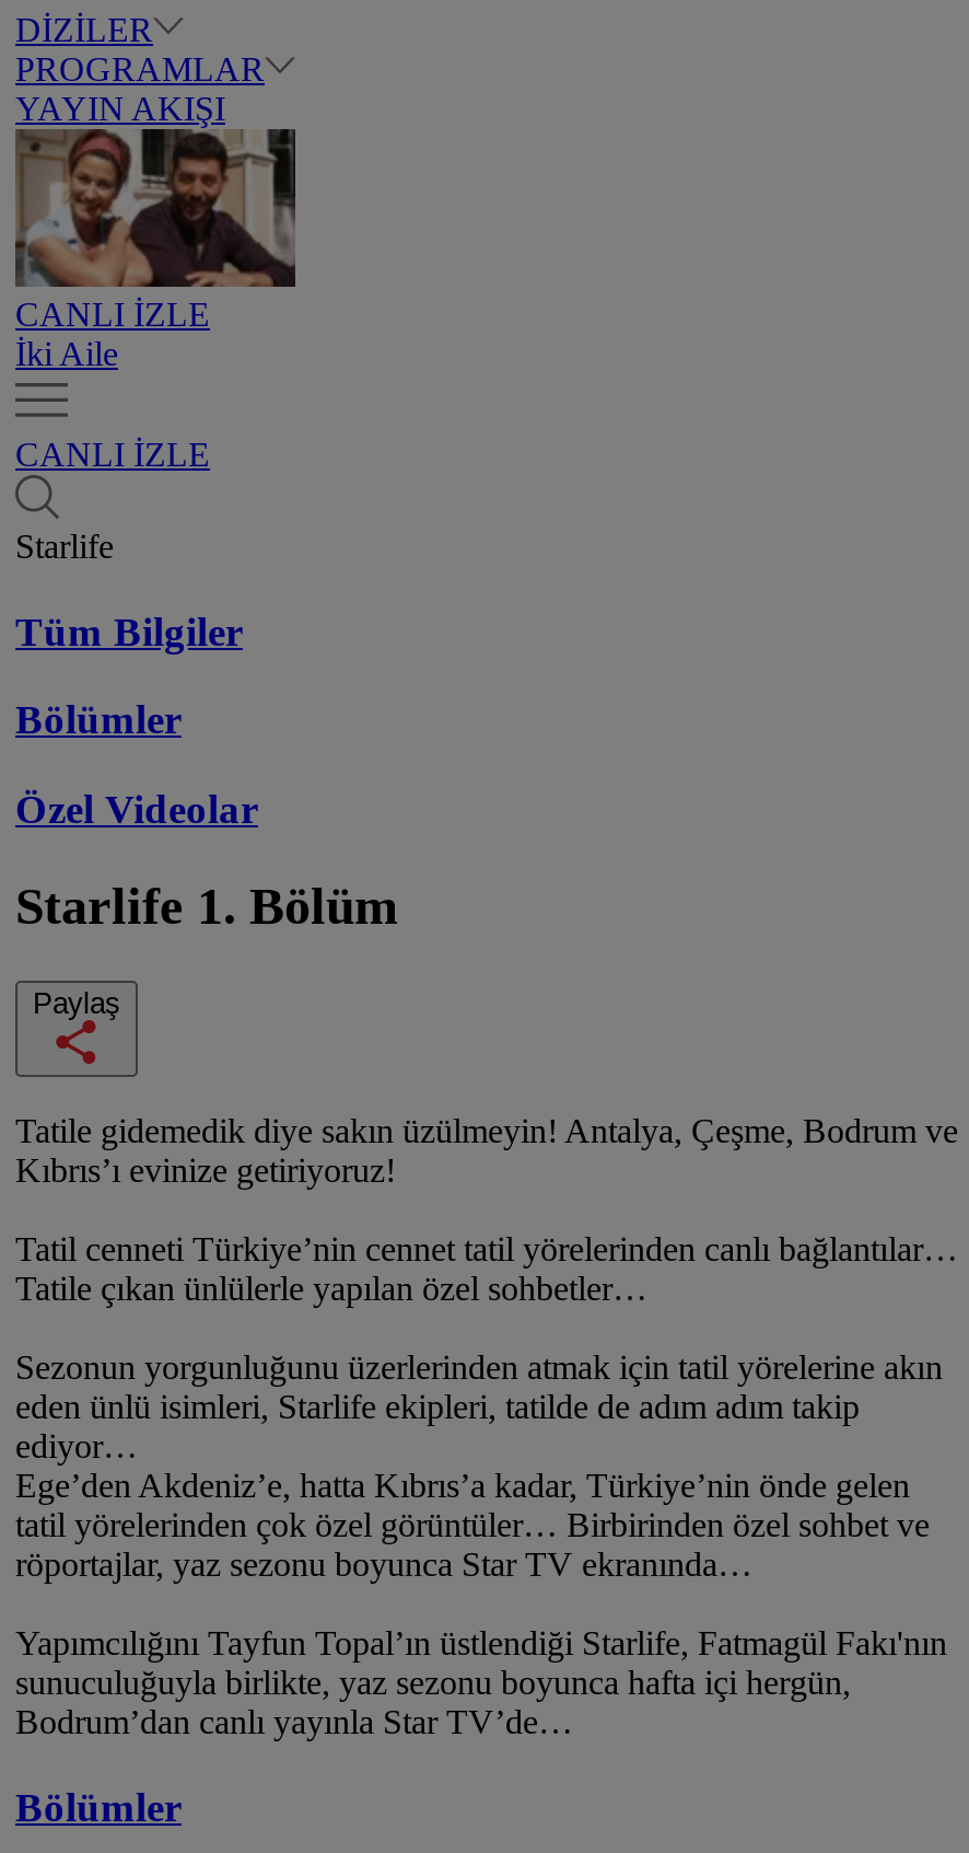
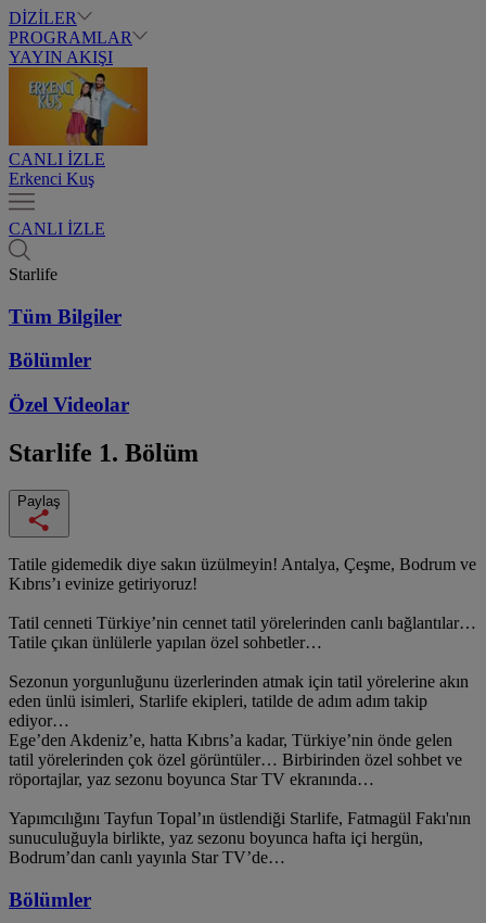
- [image]
- İki Aile
+ [image]
+ Erkenci Kuş
